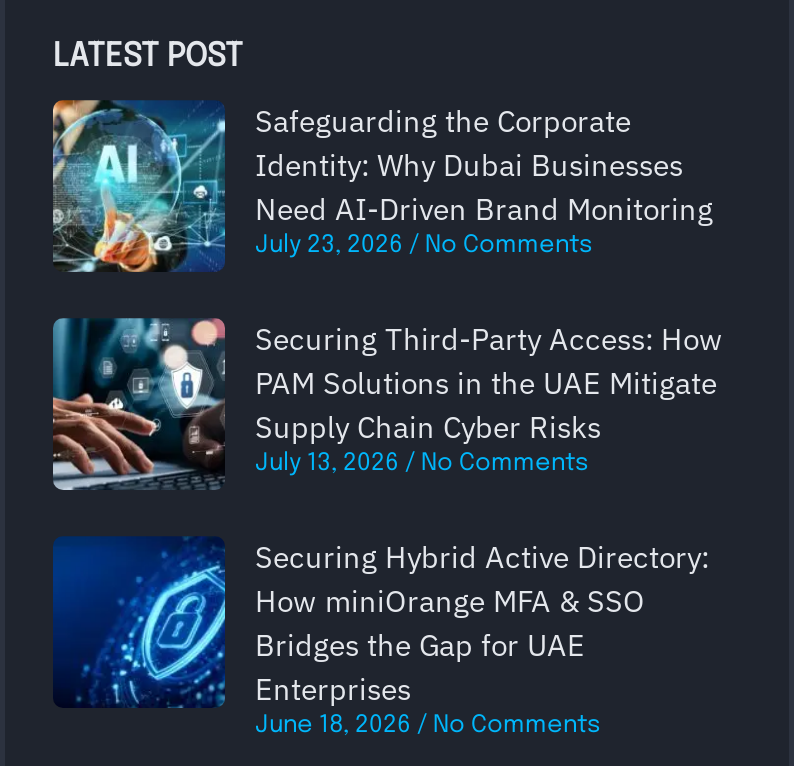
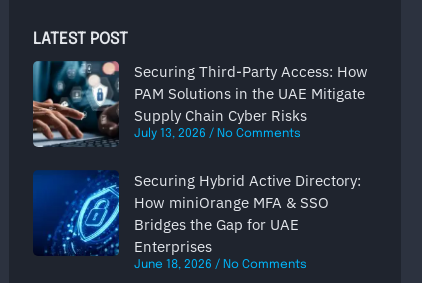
- [image]
- Safeguarding the Corporate
- Identity: Why Dubai Businesses
- Need AI-Driven Brand Monitoring
- July 23, 2026 No Comments
